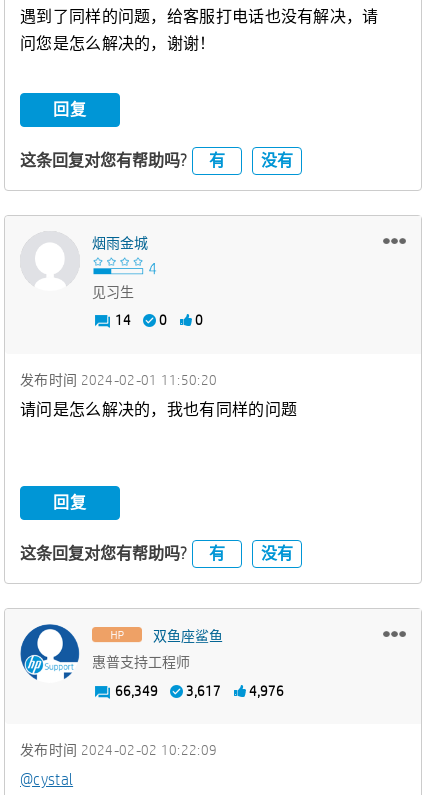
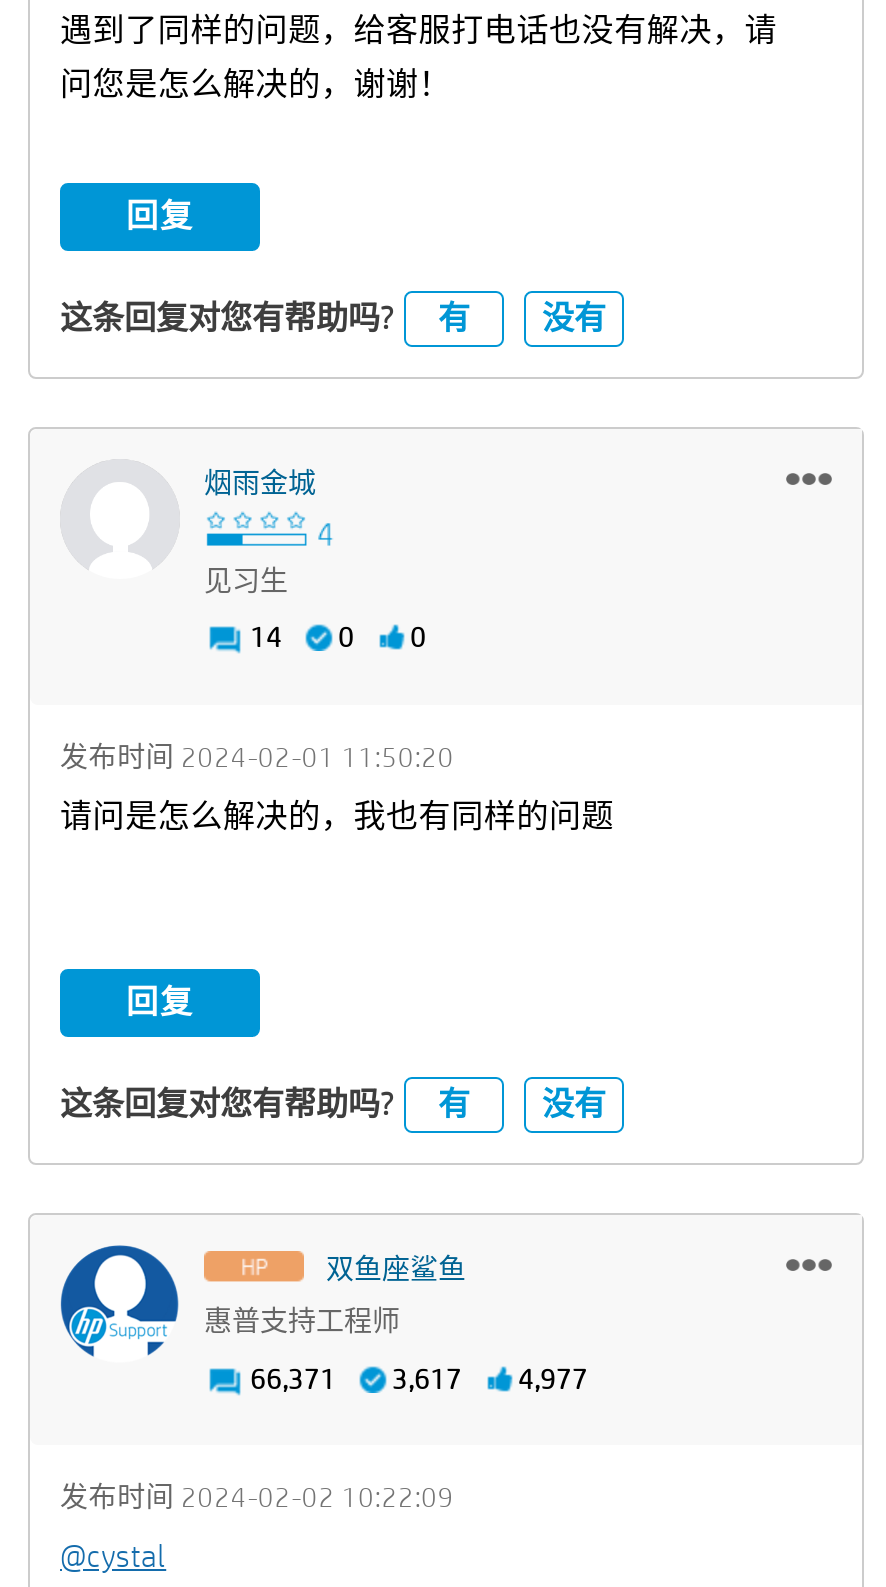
- 66,349
+ 66,371

- 4,976
+ 4,977
